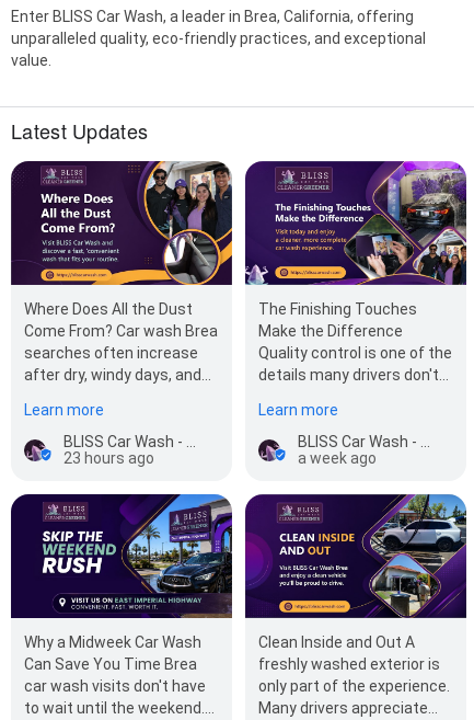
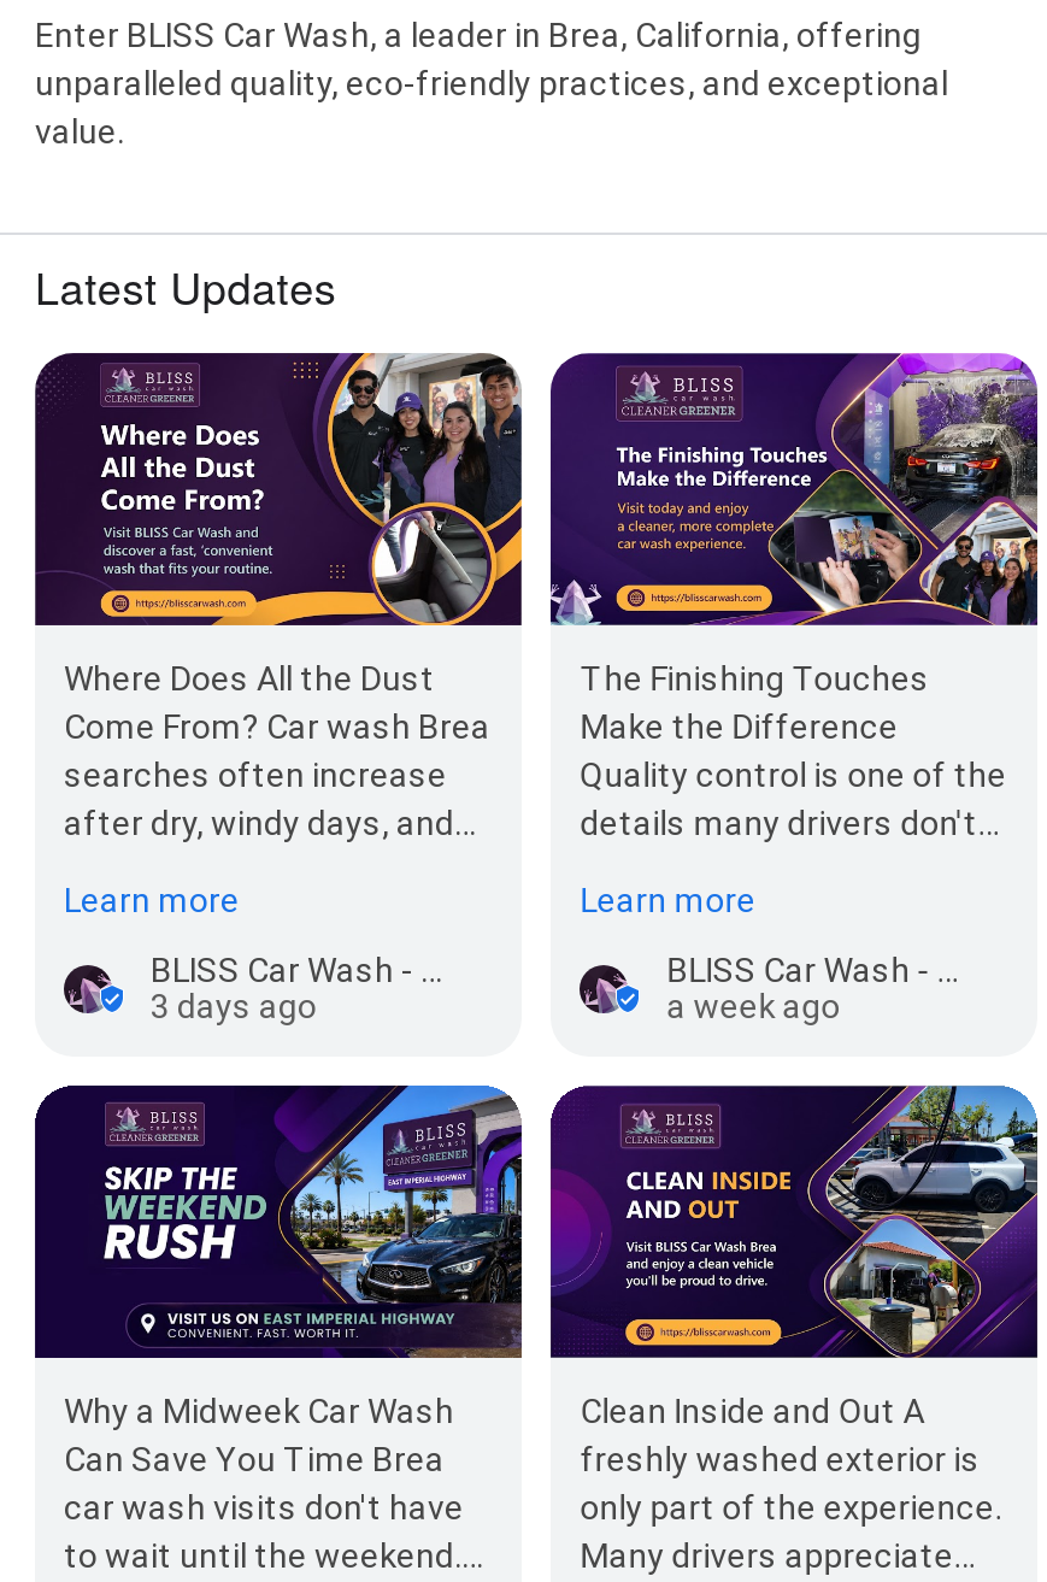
- 23 hours ago
+ 3 days ago
